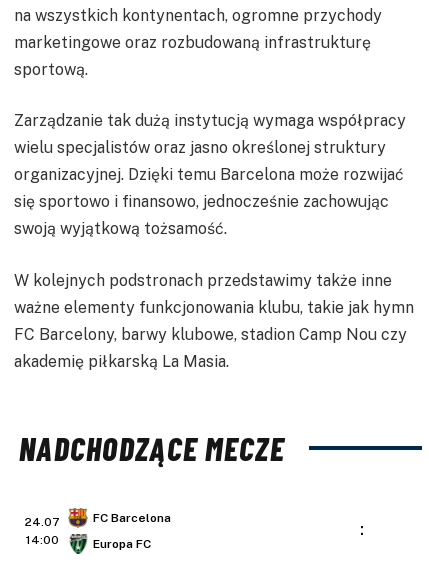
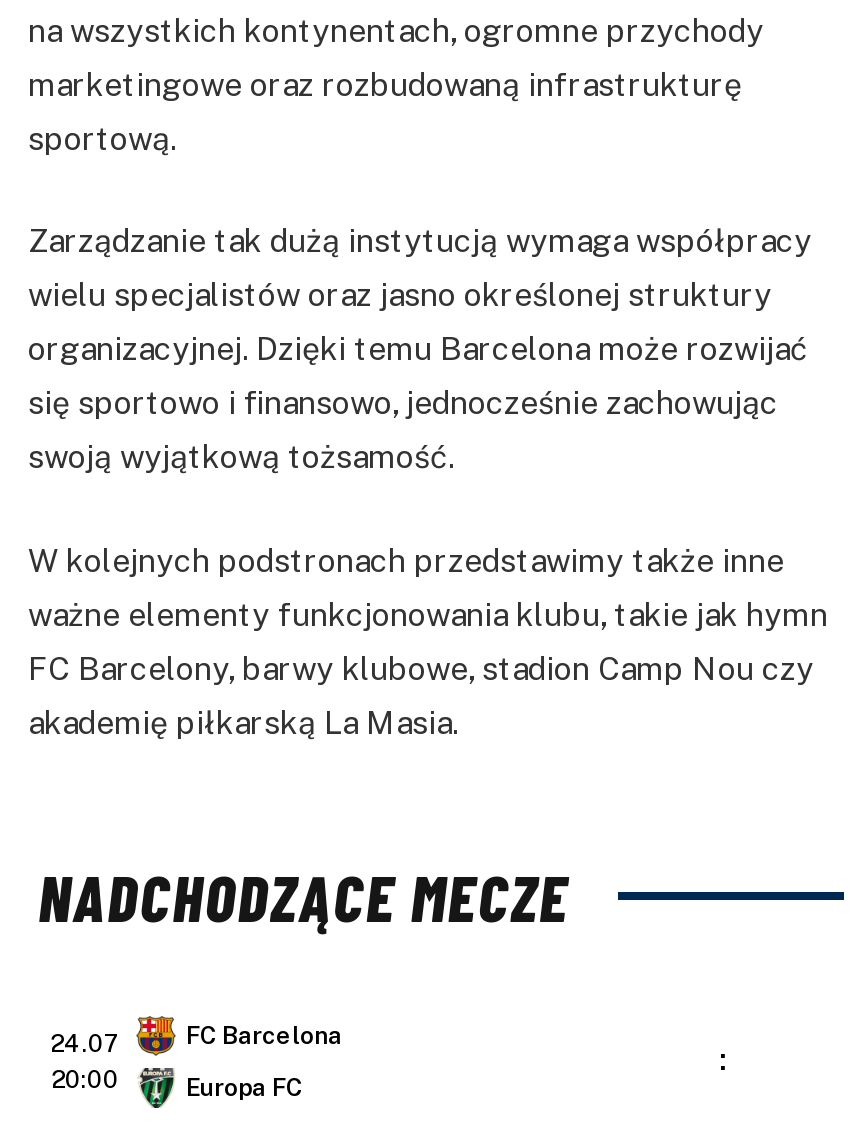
- 14:00
+ 20:00
